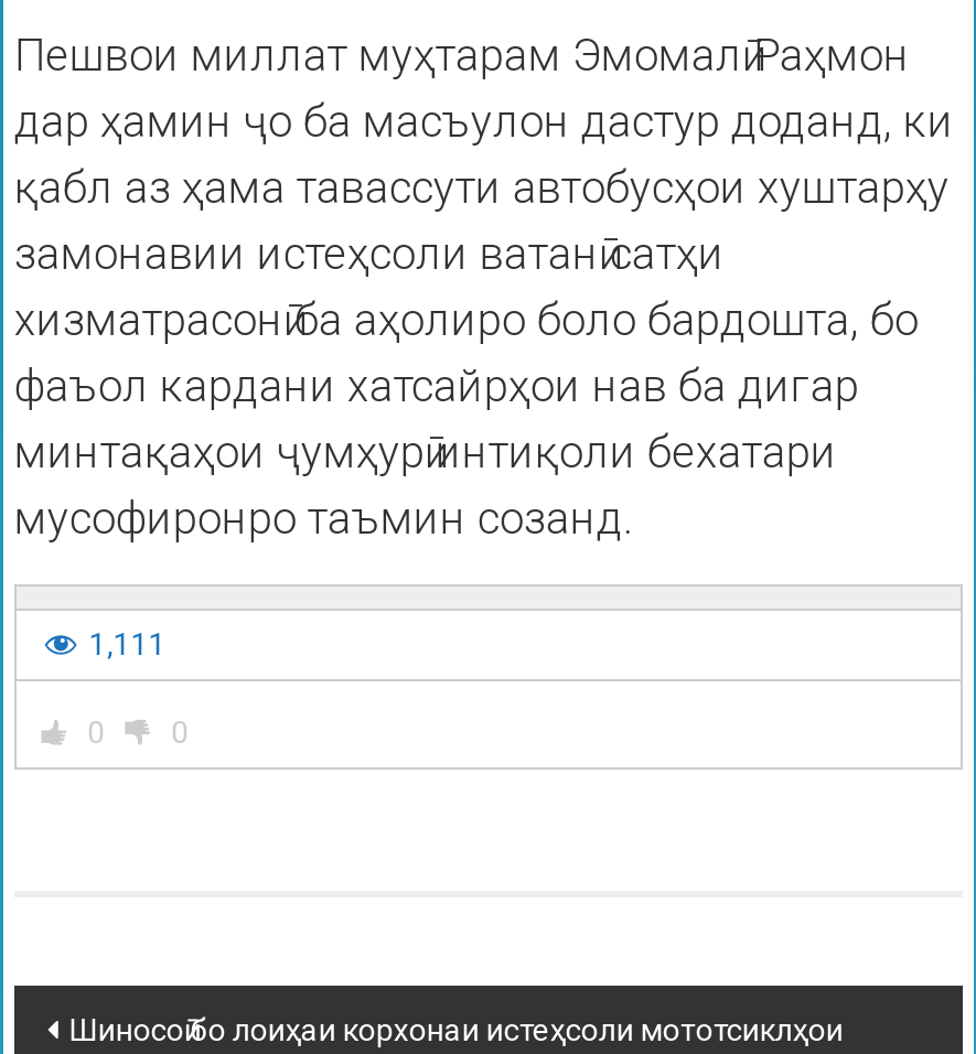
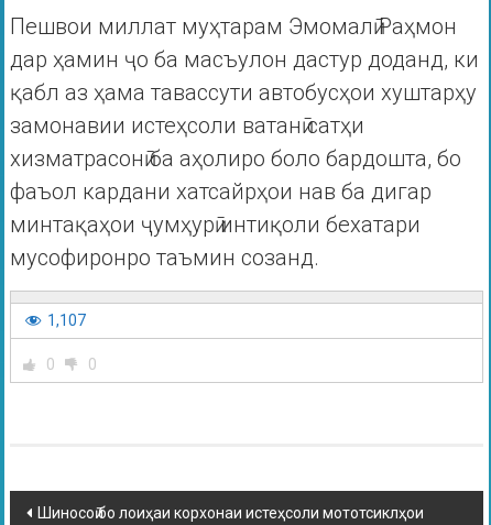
- 1,111
+ 1,107
